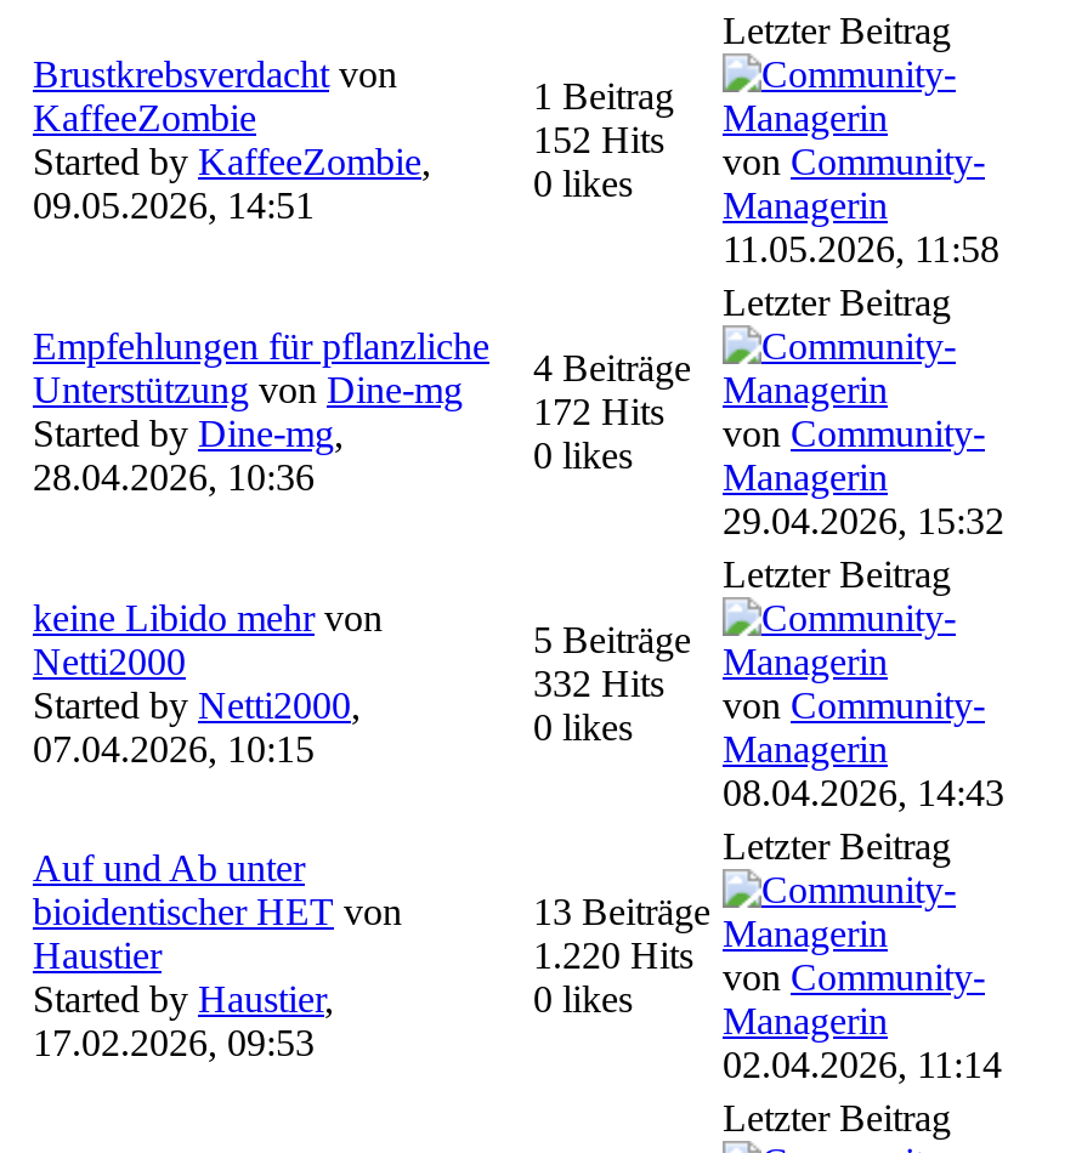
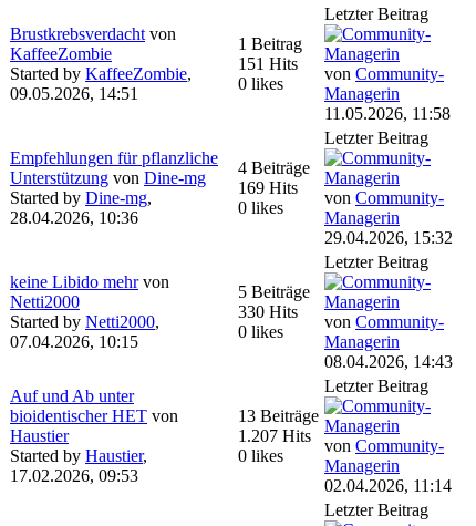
- 152 Hits
+ 151 Hits

- 172 Hits
+ 169 Hits

- 332 Hits
+ 330 Hits

- 1.220 Hits
+ 1.207 Hits
